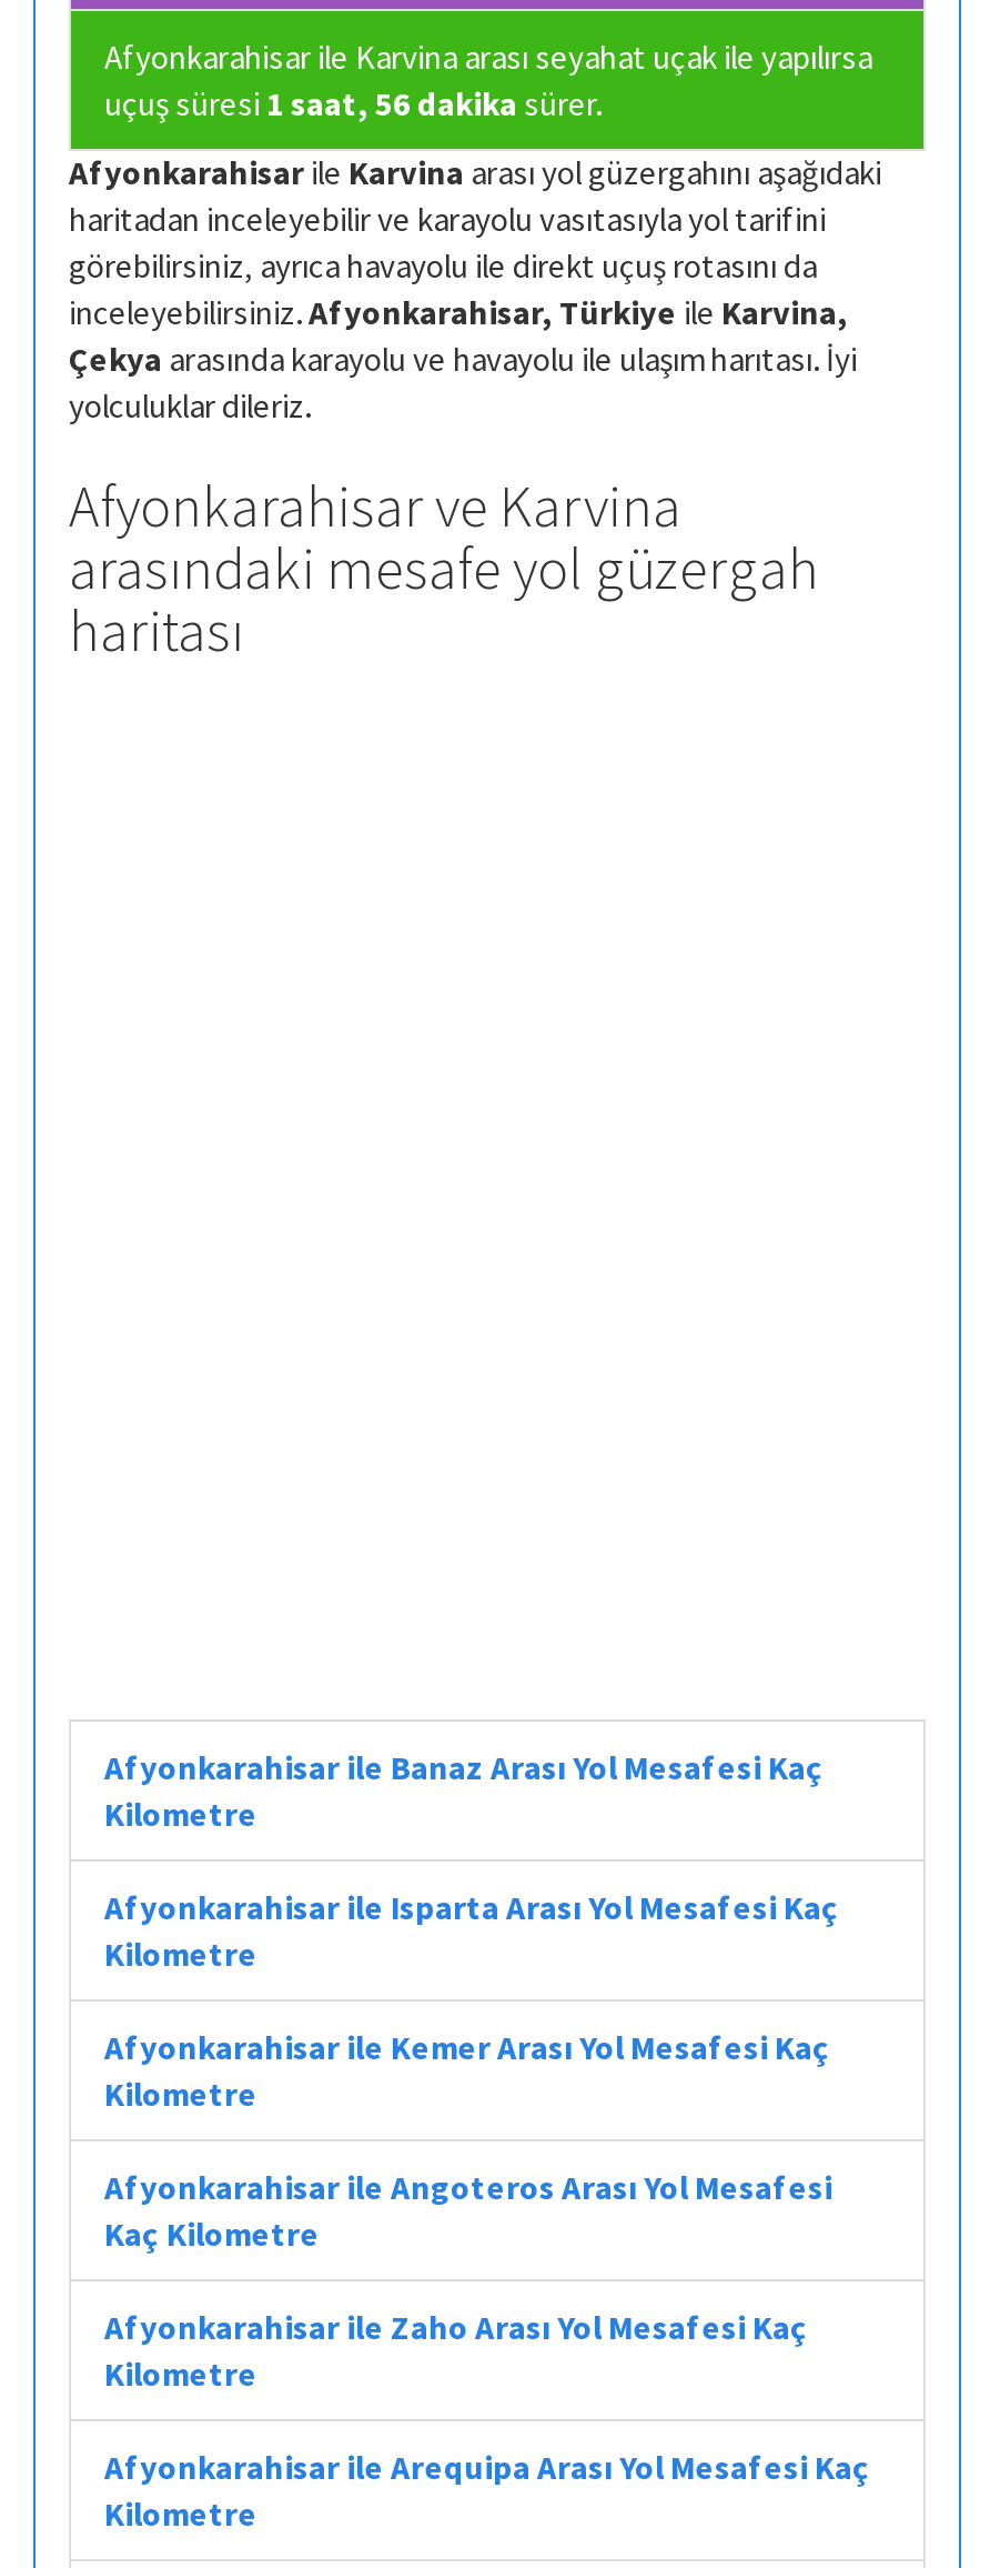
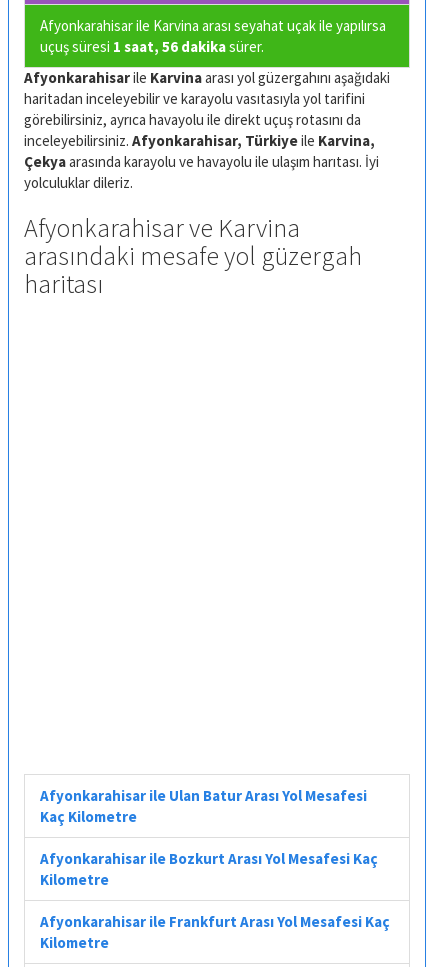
- Afyonkarahisar ile Banaz Arası Yol Mesafesi Kaç
- Kilometre
- Afyonkarahisar ile Isparta Arası Yol Mesafesi Kaç
- Kilometre
- Afyonkarahisar ile Kemer Arası Yol Mesafesi Kaç
- Kilometre
- Afyonkarahisar ile Angoteros Arası Yol Mesafesi
+ Afyonkarahisar ile Ulan Batur Arası Yol Mesafesi

- Afyonkarahisar ile Zaho Arası Yol Mesafesi Kaç
+ Afyonkarahisar ile Bozkurt Arası Yol Mesafesi Kaç

- Afyonkarahisar ile Arequipa Arası Yol Mesafesi Kaç
+ Afyonkarahisar ile Frankfurt Arası Yol Mesafesi Kaç
